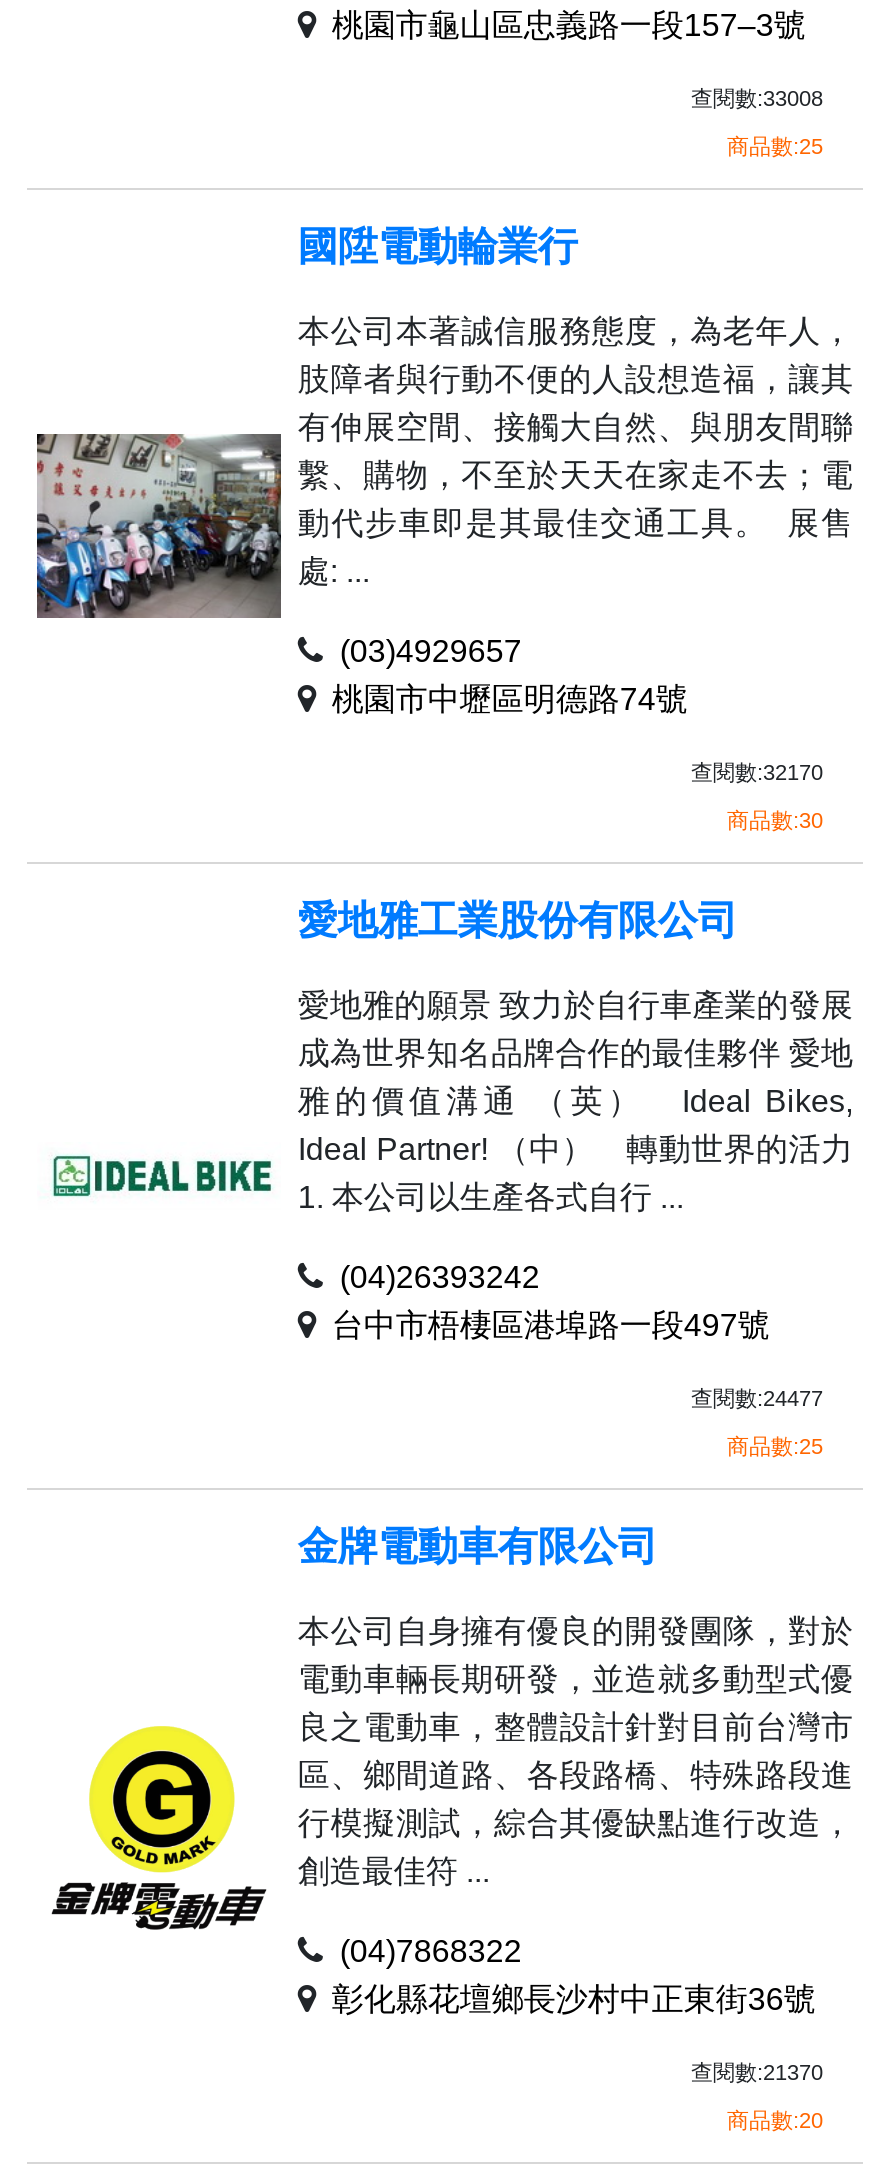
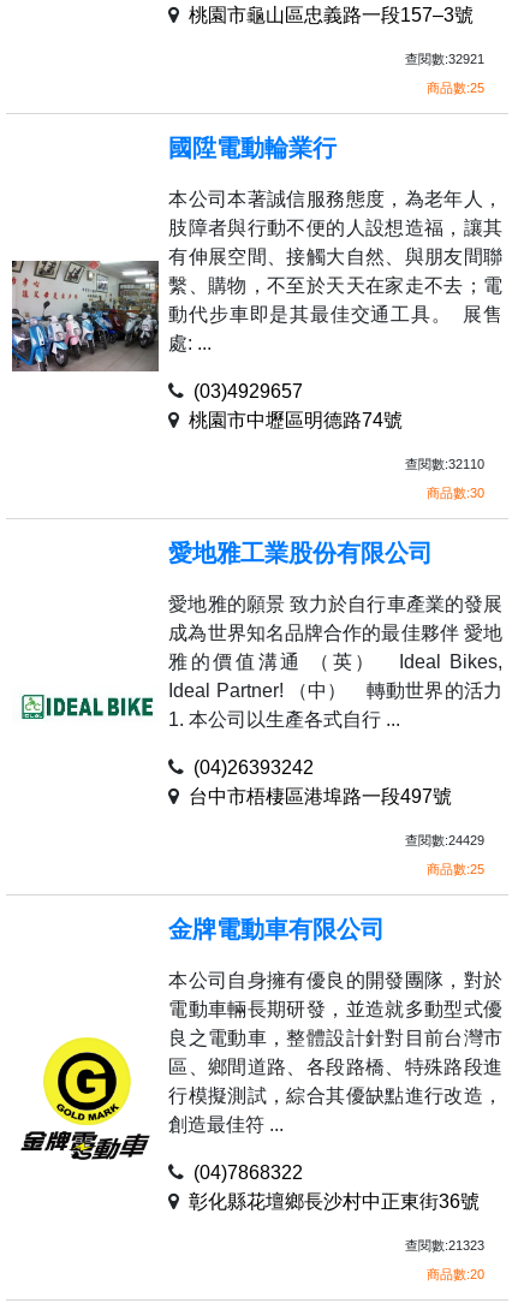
- 查閱數:33008
+ 查閱數:32921

- 查閱數:32170
+ 查閱數:32110

- 查閱數:24477
+ 查閱數:24429

- 查閱數:21370
+ 查閱數:21323
